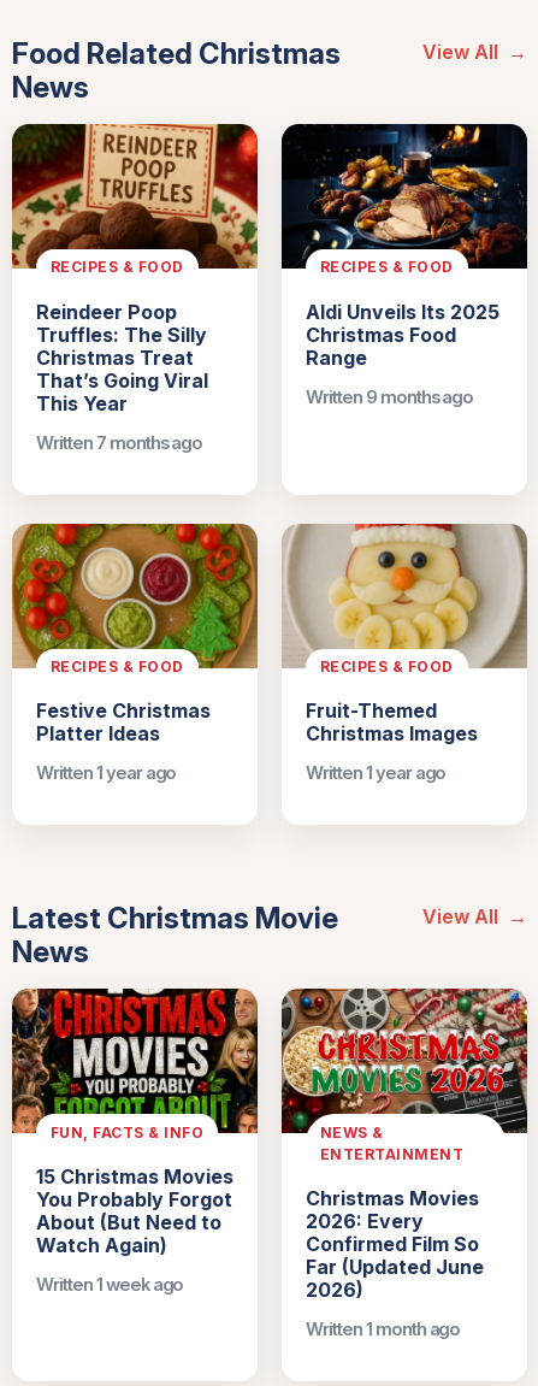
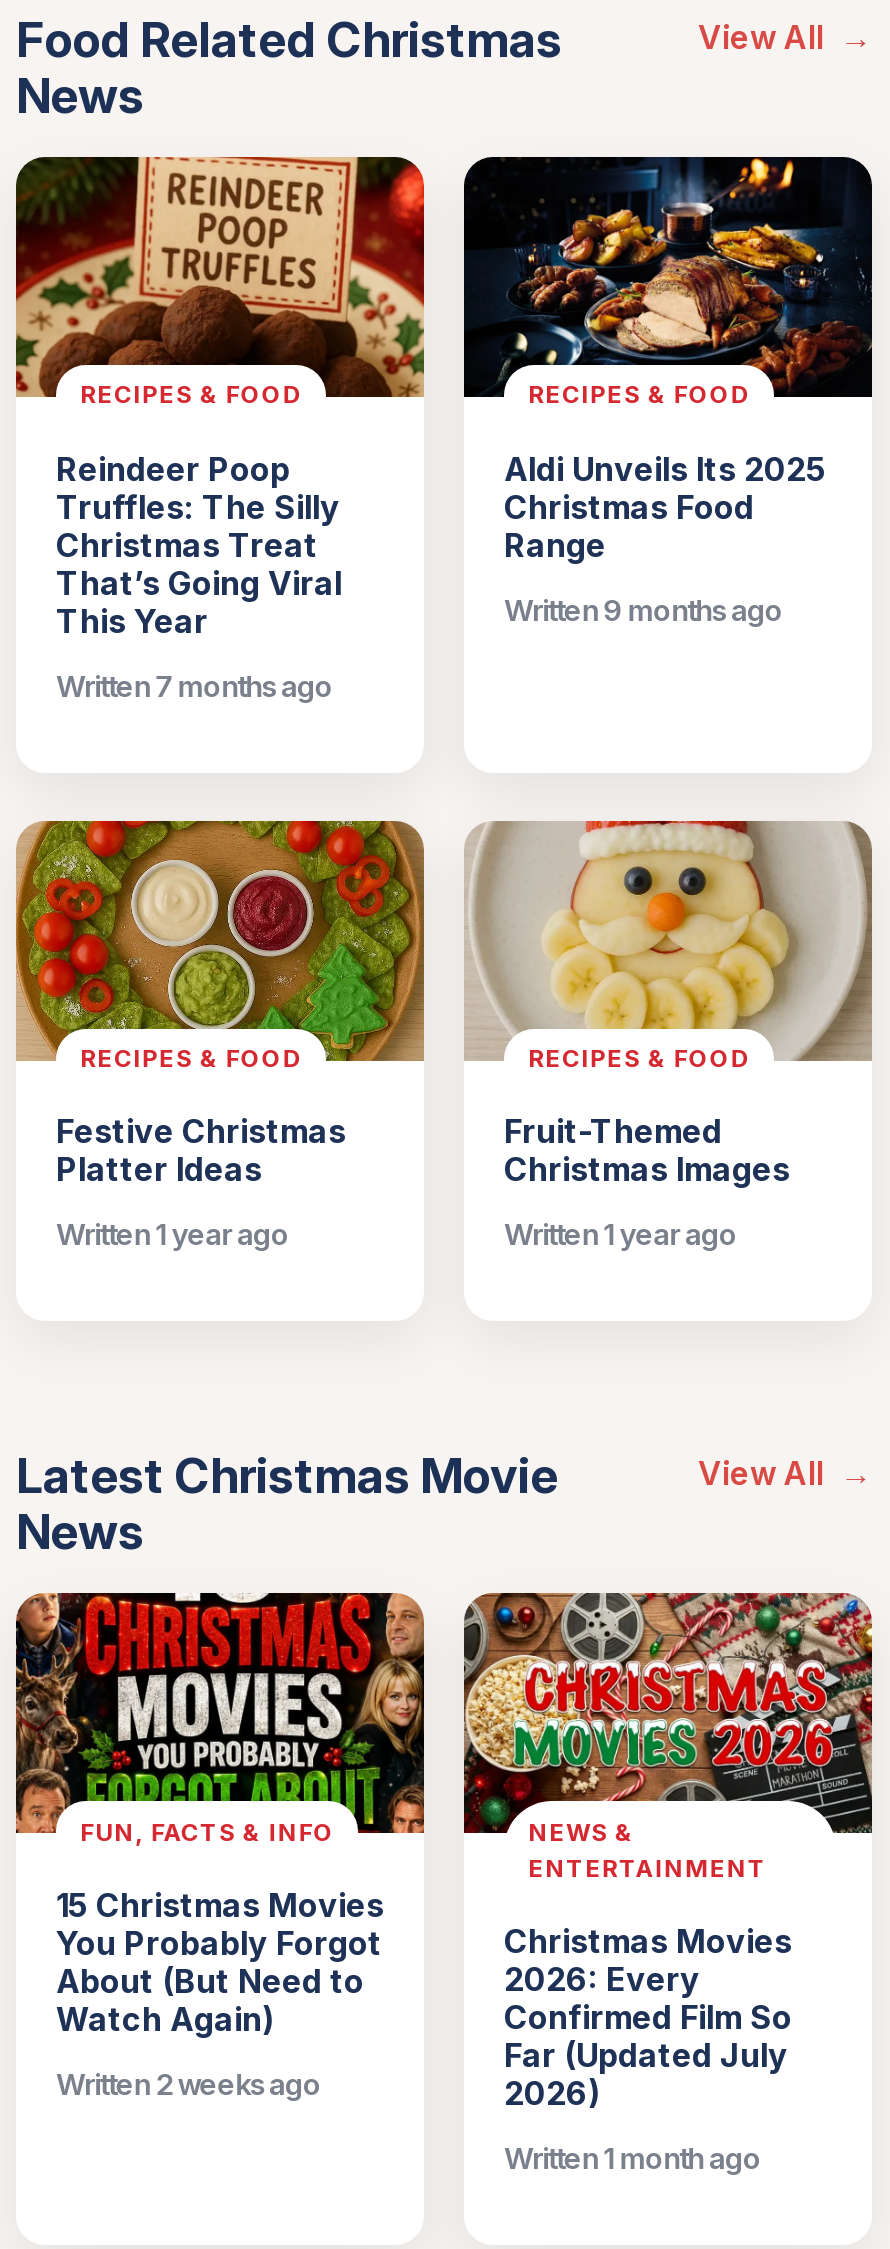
- Far (Updated June
+ Far (Updated July

- Written 1 week ago
+ Written 2 weeks ago
